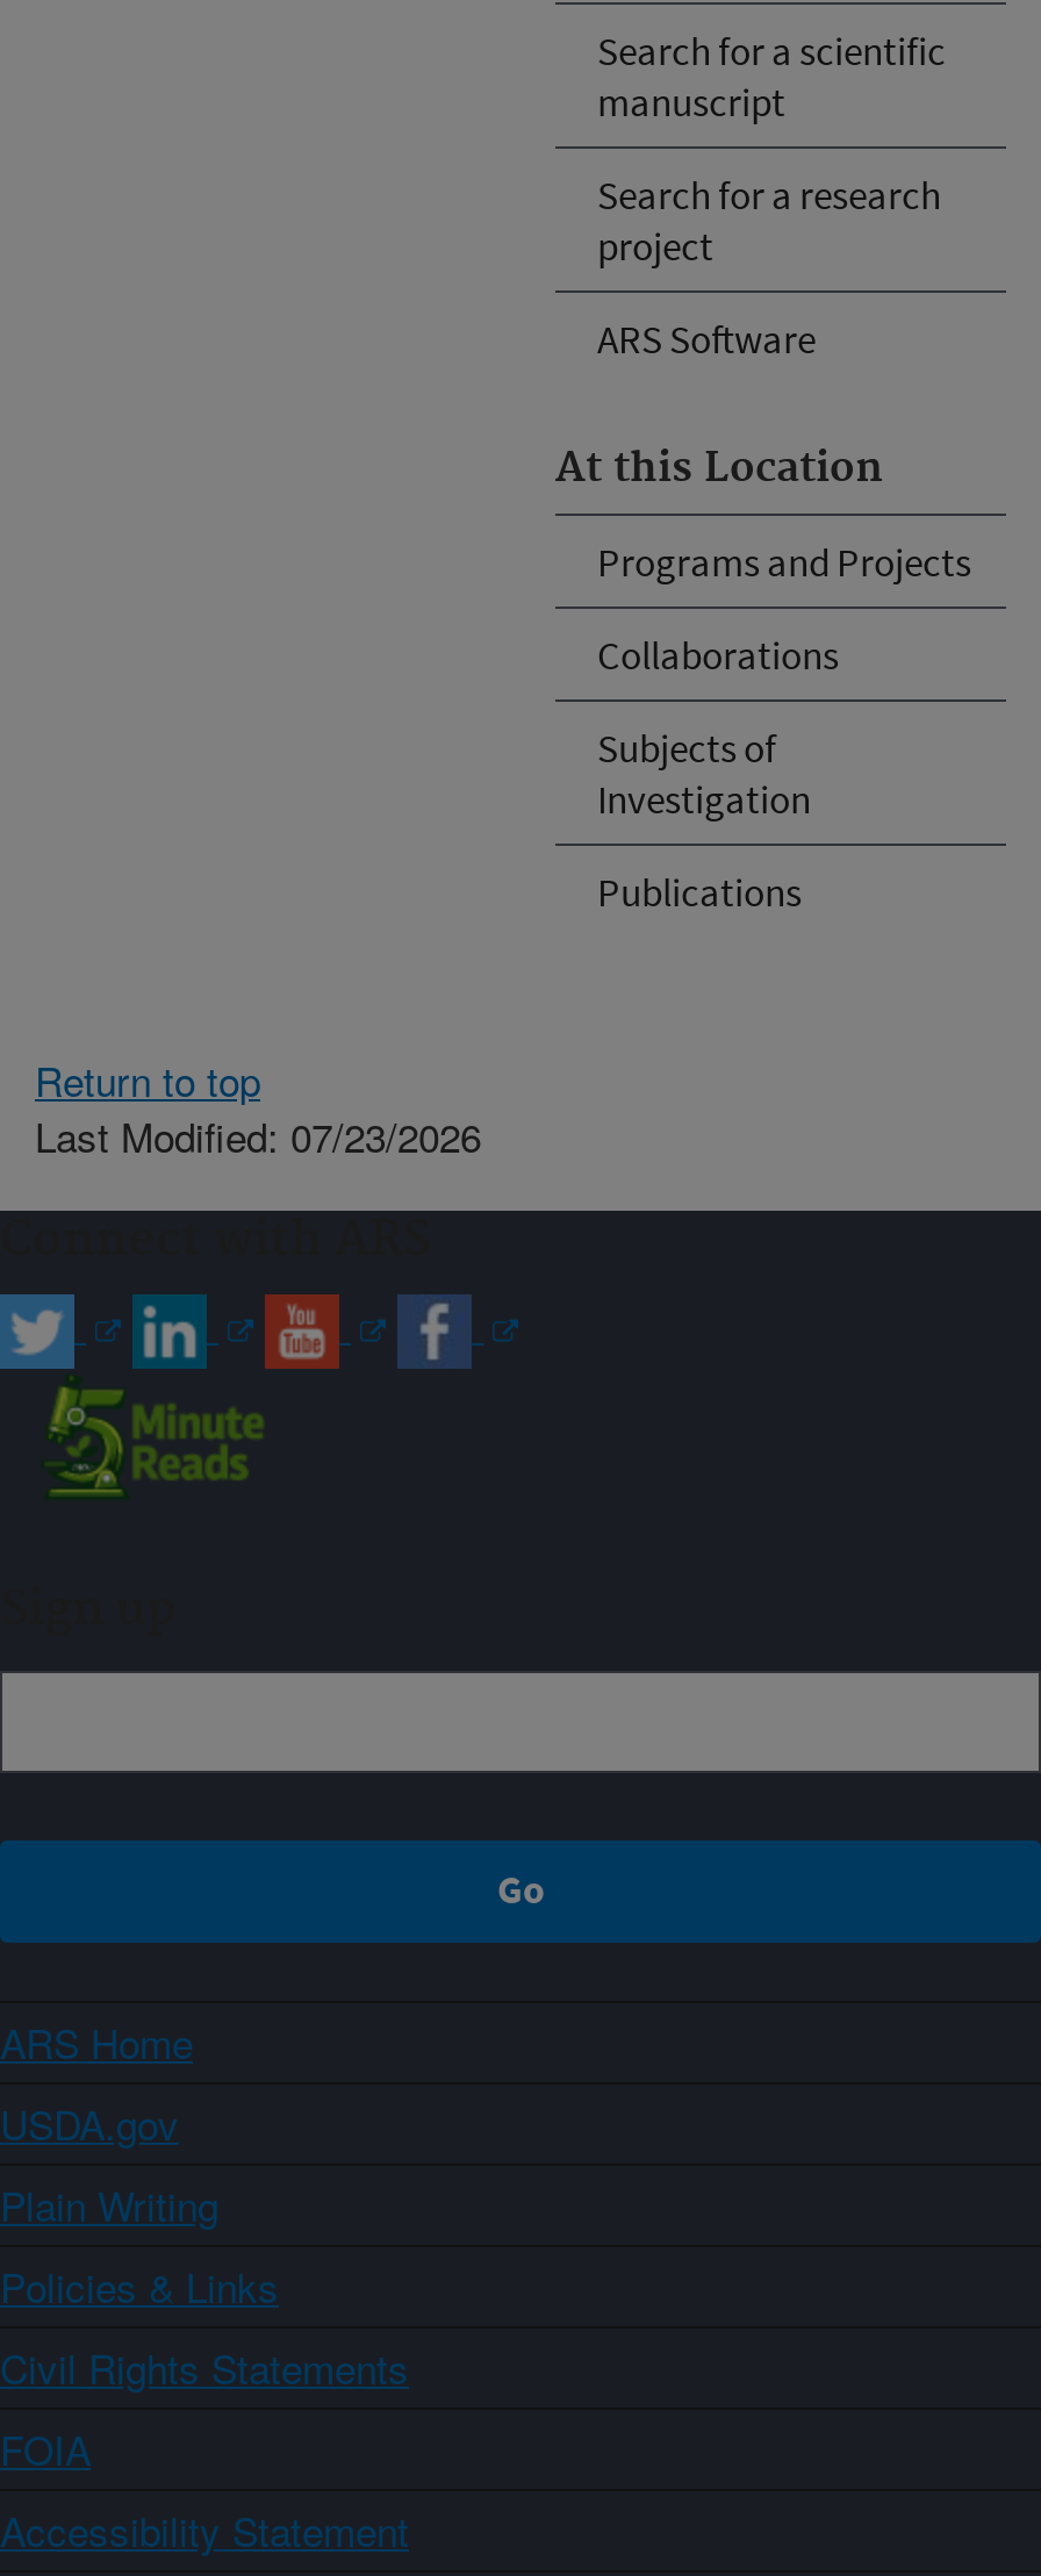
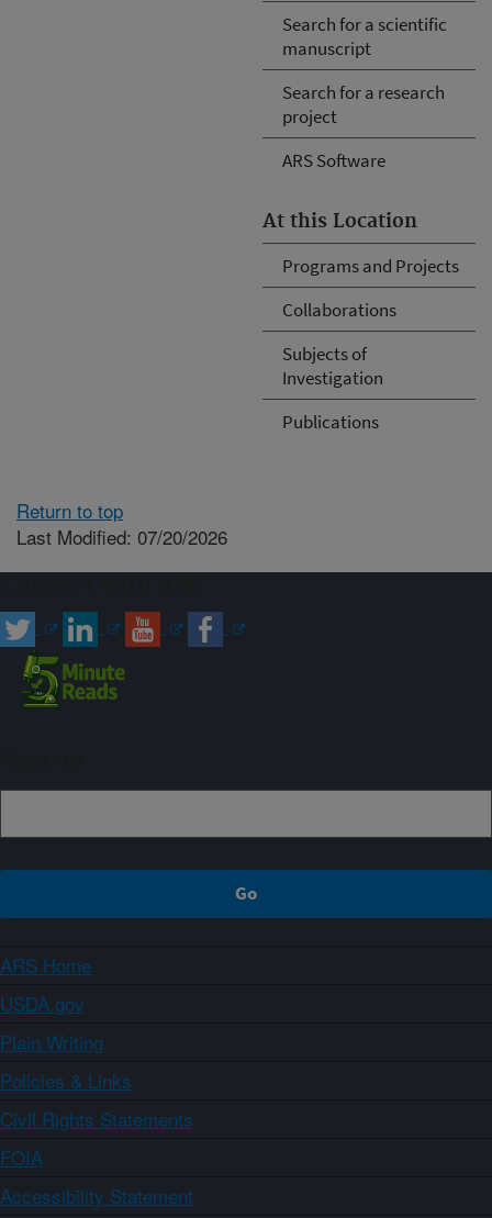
- Last Modified: 07/23/2026
+ Last Modified: 07/20/2026
